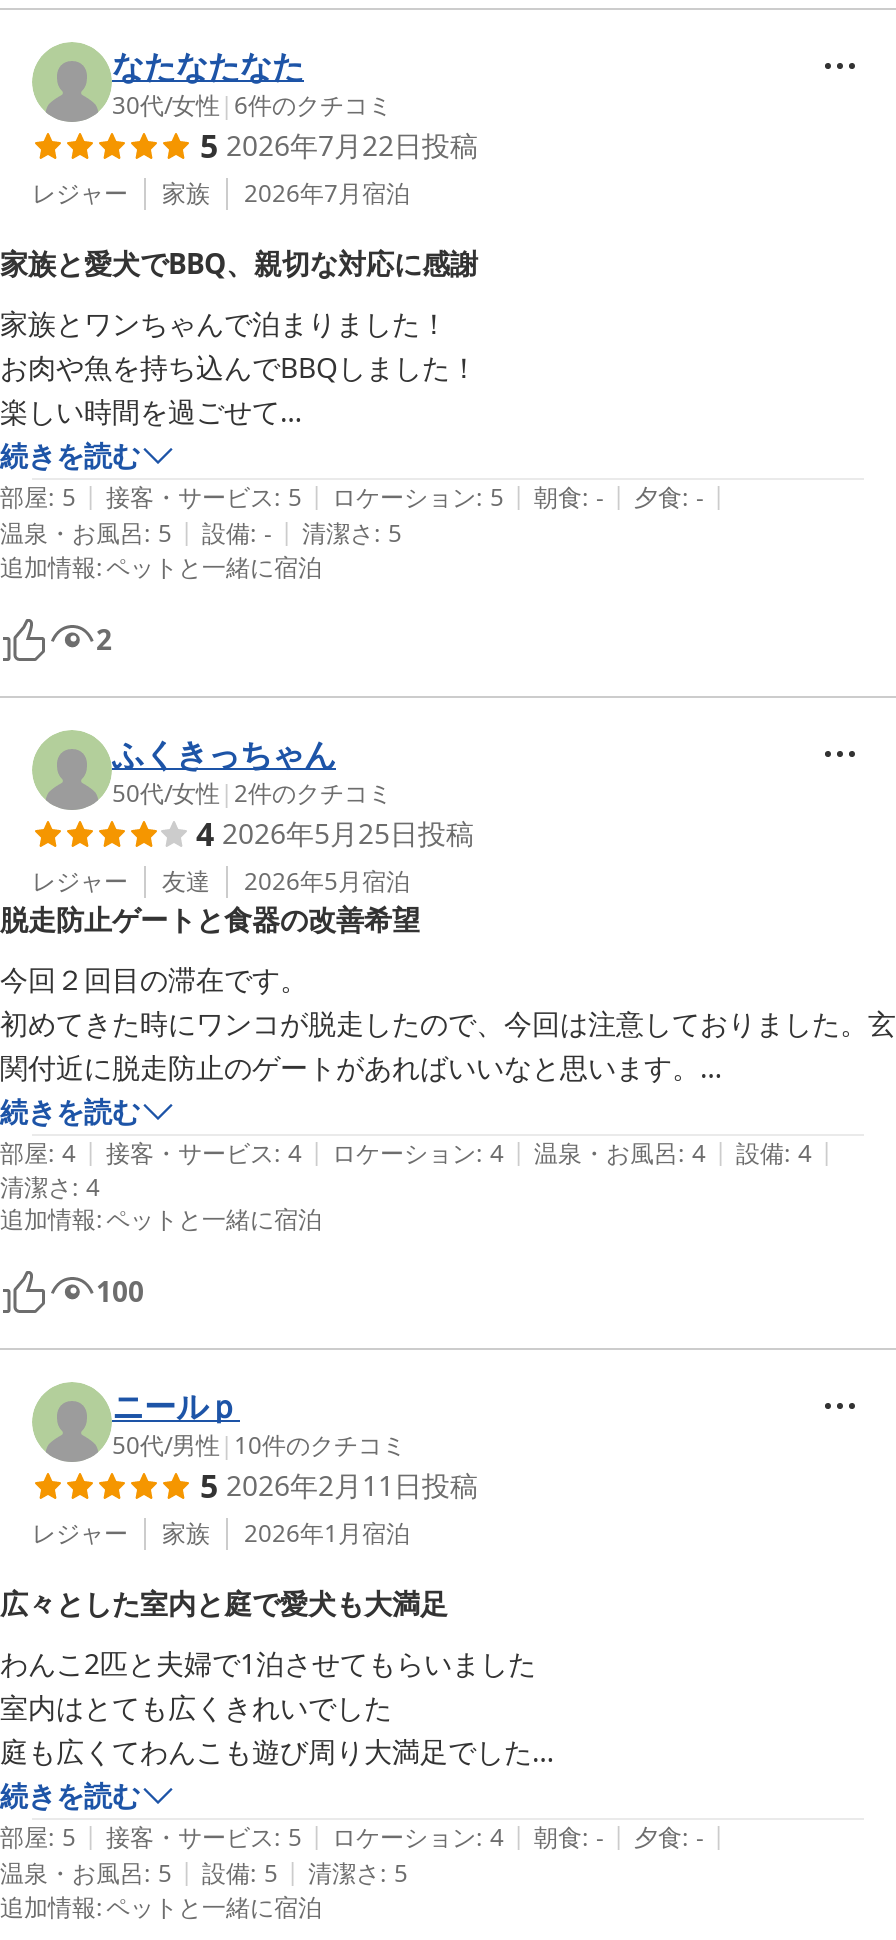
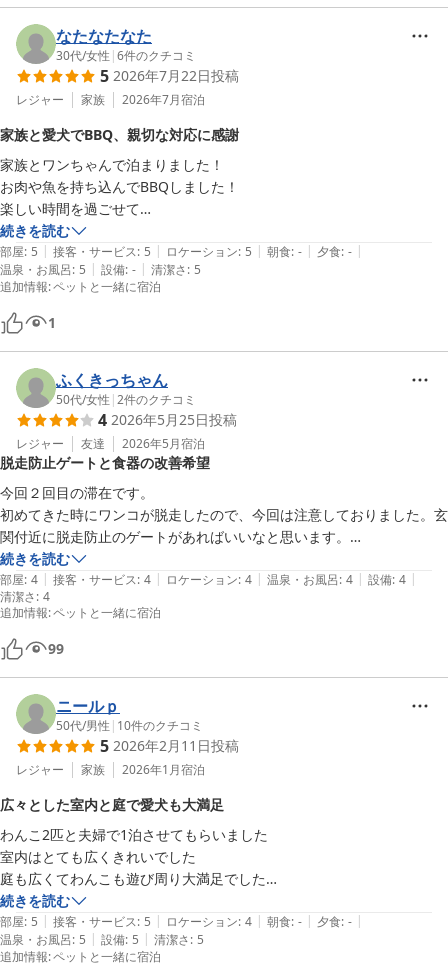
- 2
+ 1

- 100
+ 99
